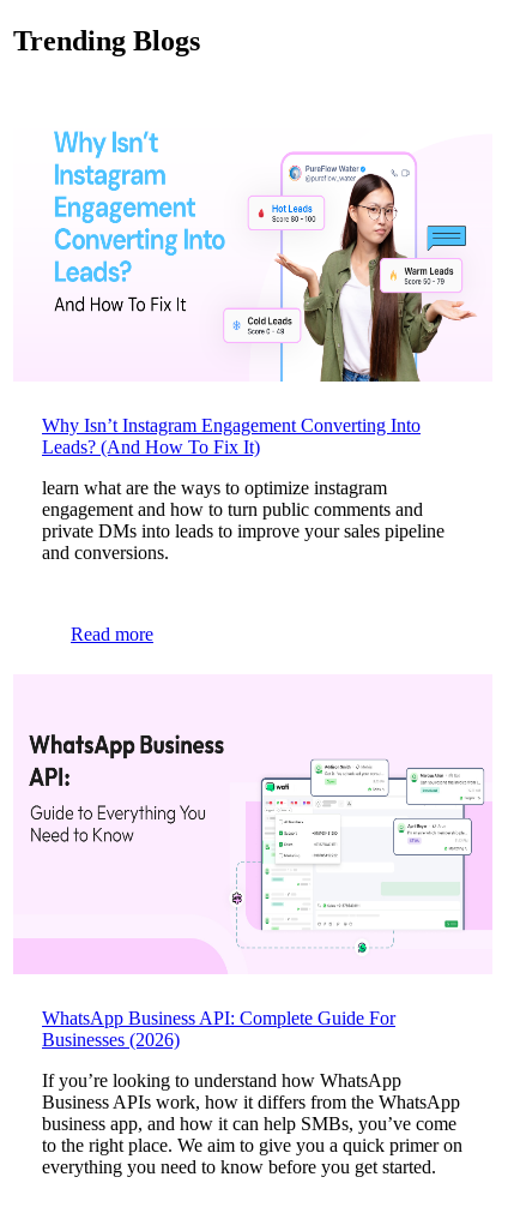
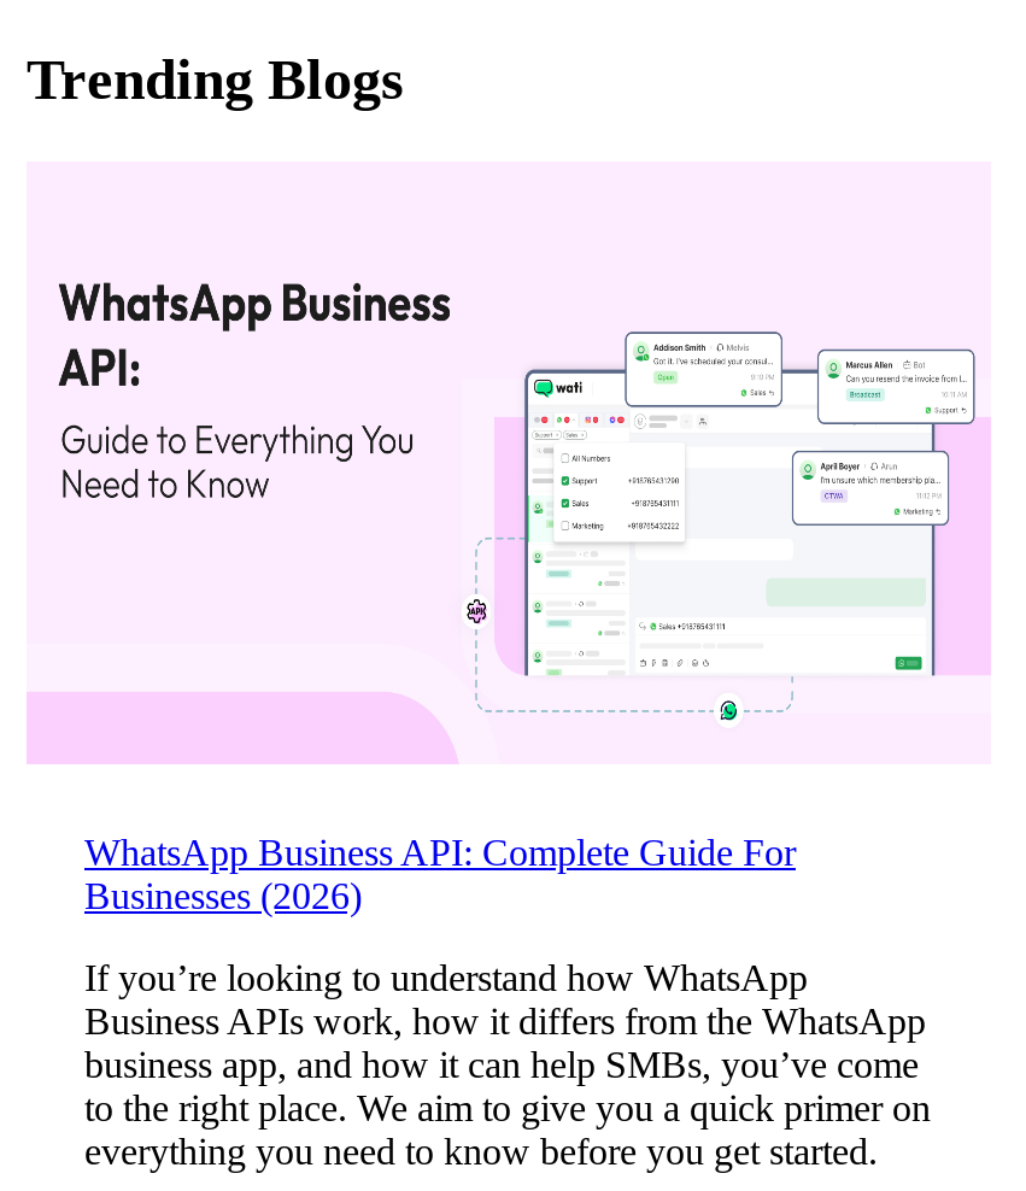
- [image]
- Why Isn’t Instagram Engagement Converting Into
- Leads? (And How To Fix It)
- learn what are the ways to optimize instagram
- engagement and how to turn public comments and
- private DMs into leads to improve your sales pipeline
- and conversions.

- Read more
